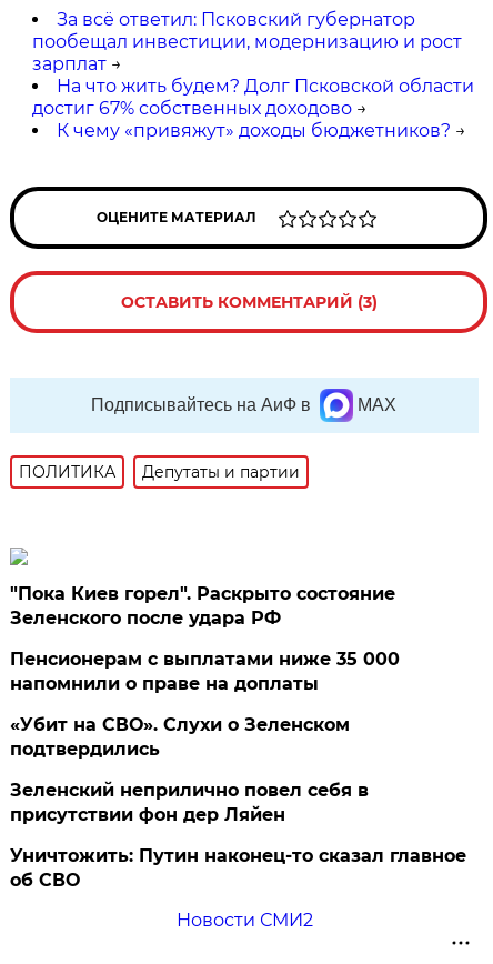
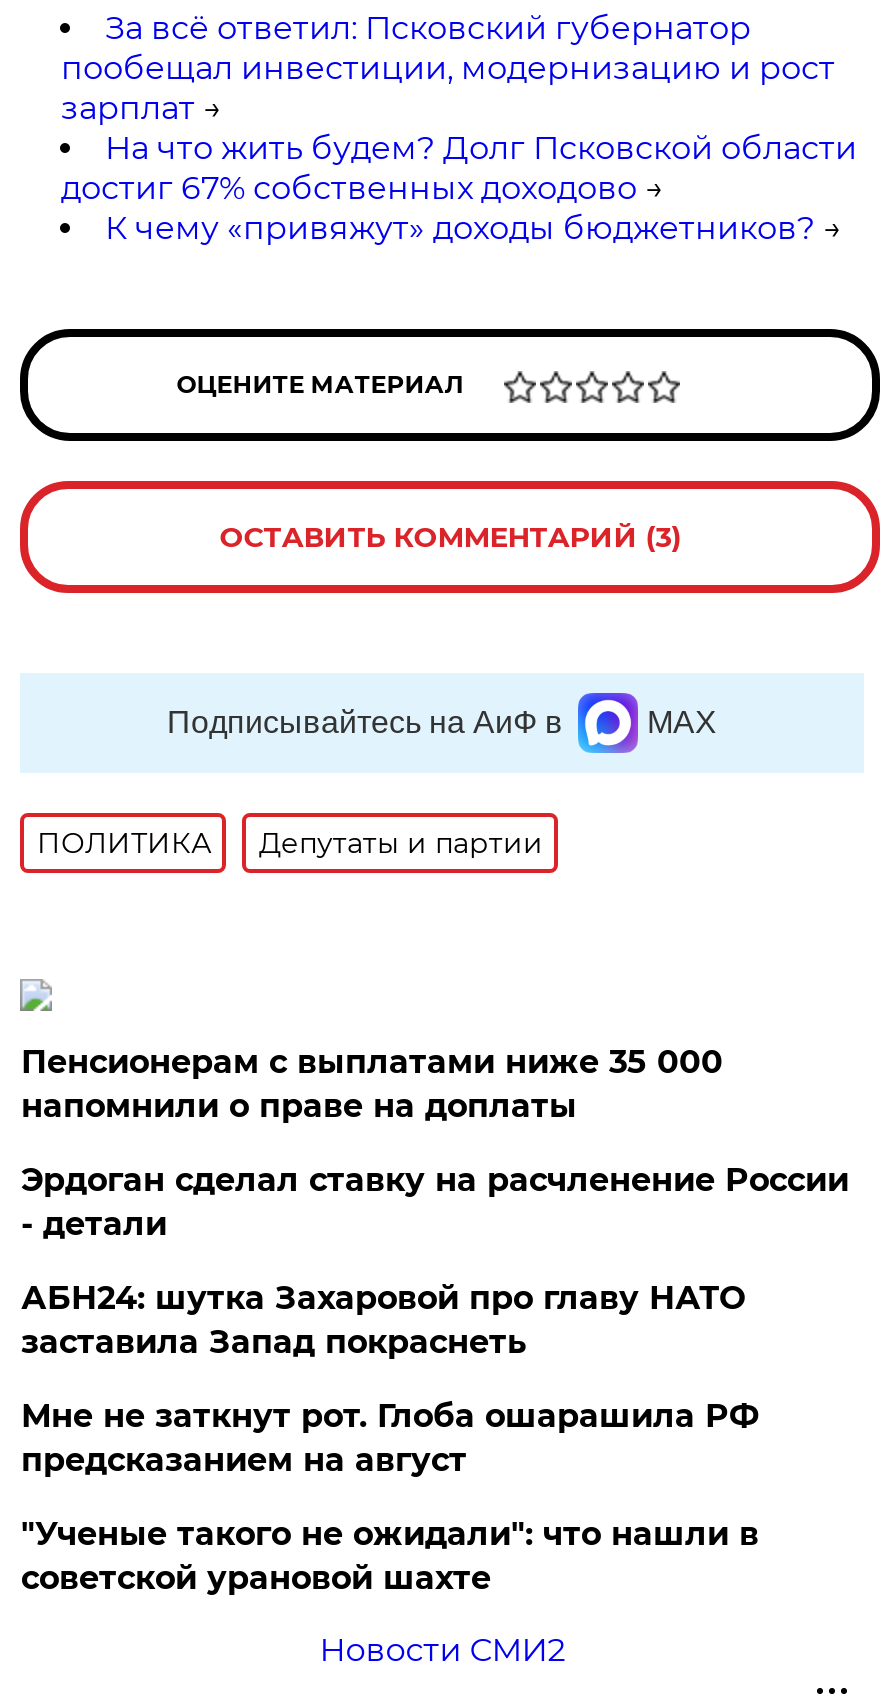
- "Пока Киев горел". Раскрыто состояние
- Зеленского после удара РФ

moved up: Пенсионерам с выплатами ниже 35 000 | напомнили о праве на доплаты

- «Убит на СВО». Слухи о Зеленском
- подтвердились
- Зеленский неприлично повел cебя в
- присутствии фон дер Ляйен
- Уничтожить: Путин наконец-то сказал главное
- об СВО
+ Эрдоган сделал ставку на расчленение России
+ - детали
+ АБН24: шутка Захаровой про главу НАТО
+ заставила Запад покраснеть
+ Мне не заткнут рот. Глоба ошарашила РФ
+ предсказанием на август
+ "Ученые такого не ожидали": что нашли в
+ советской урановой шахте
